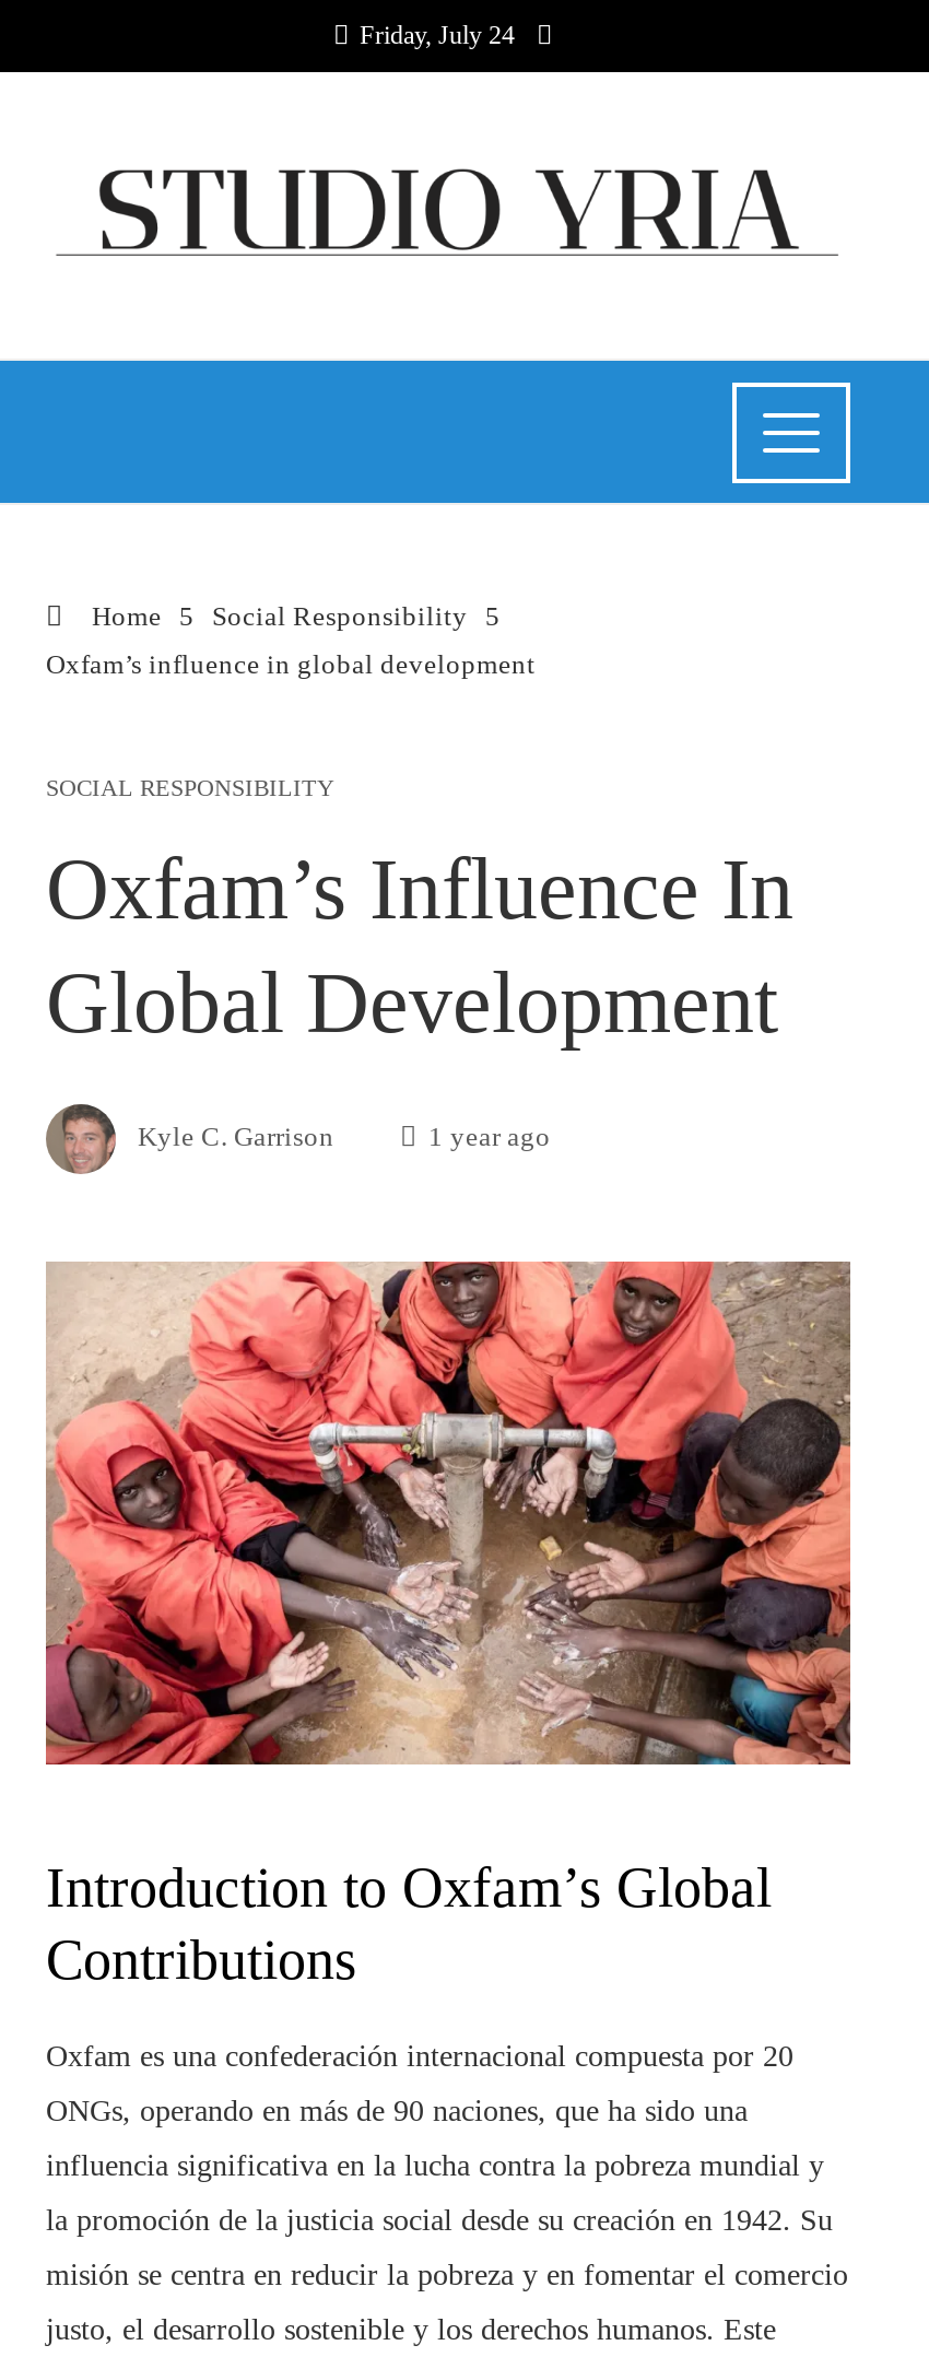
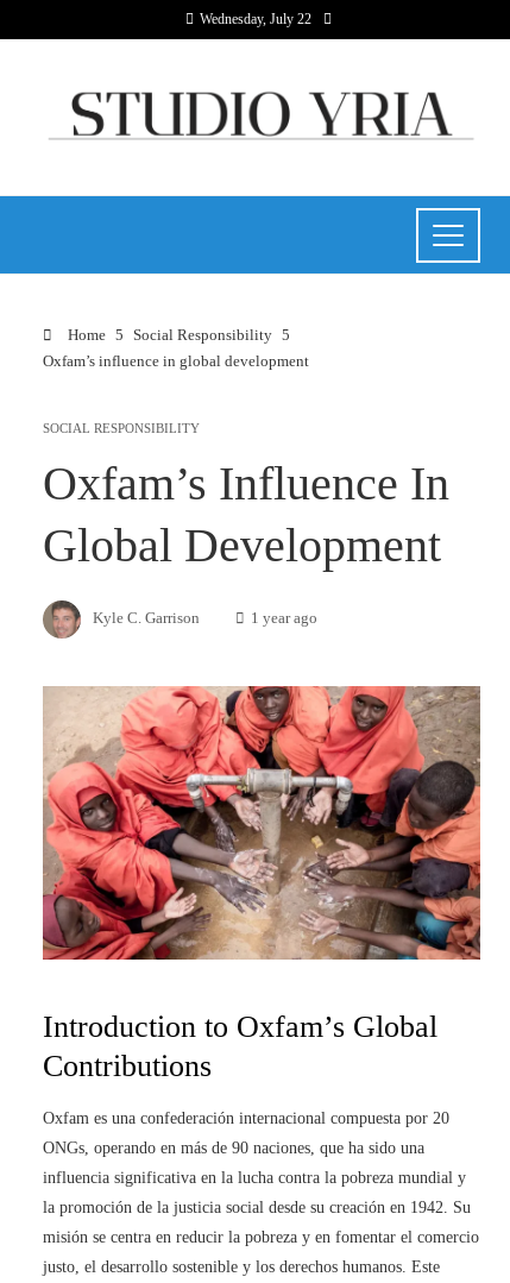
- Friday, July 24
+ Wednesday, July 22
